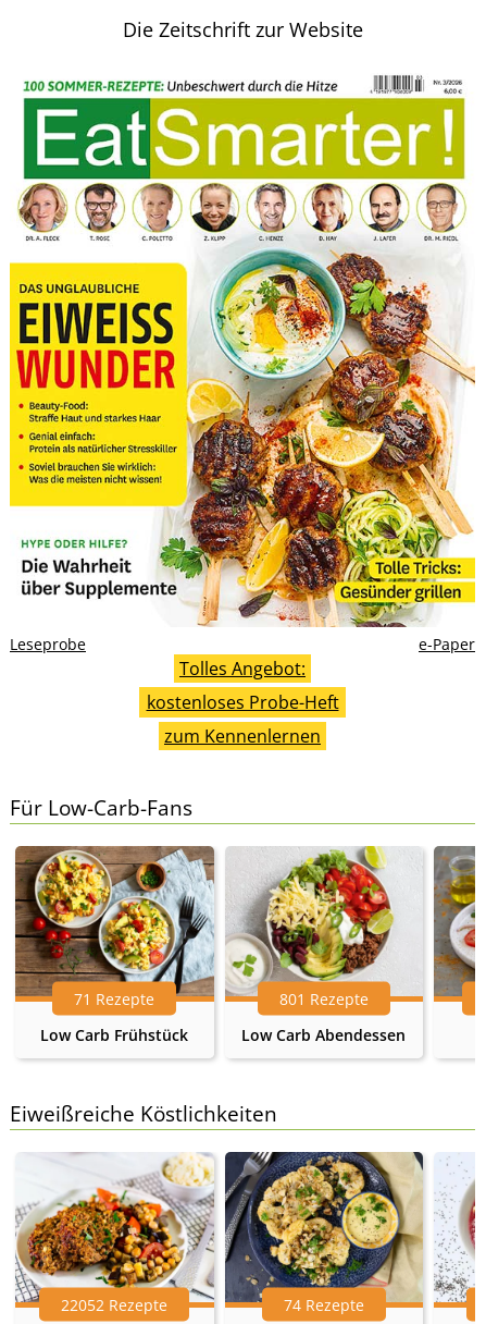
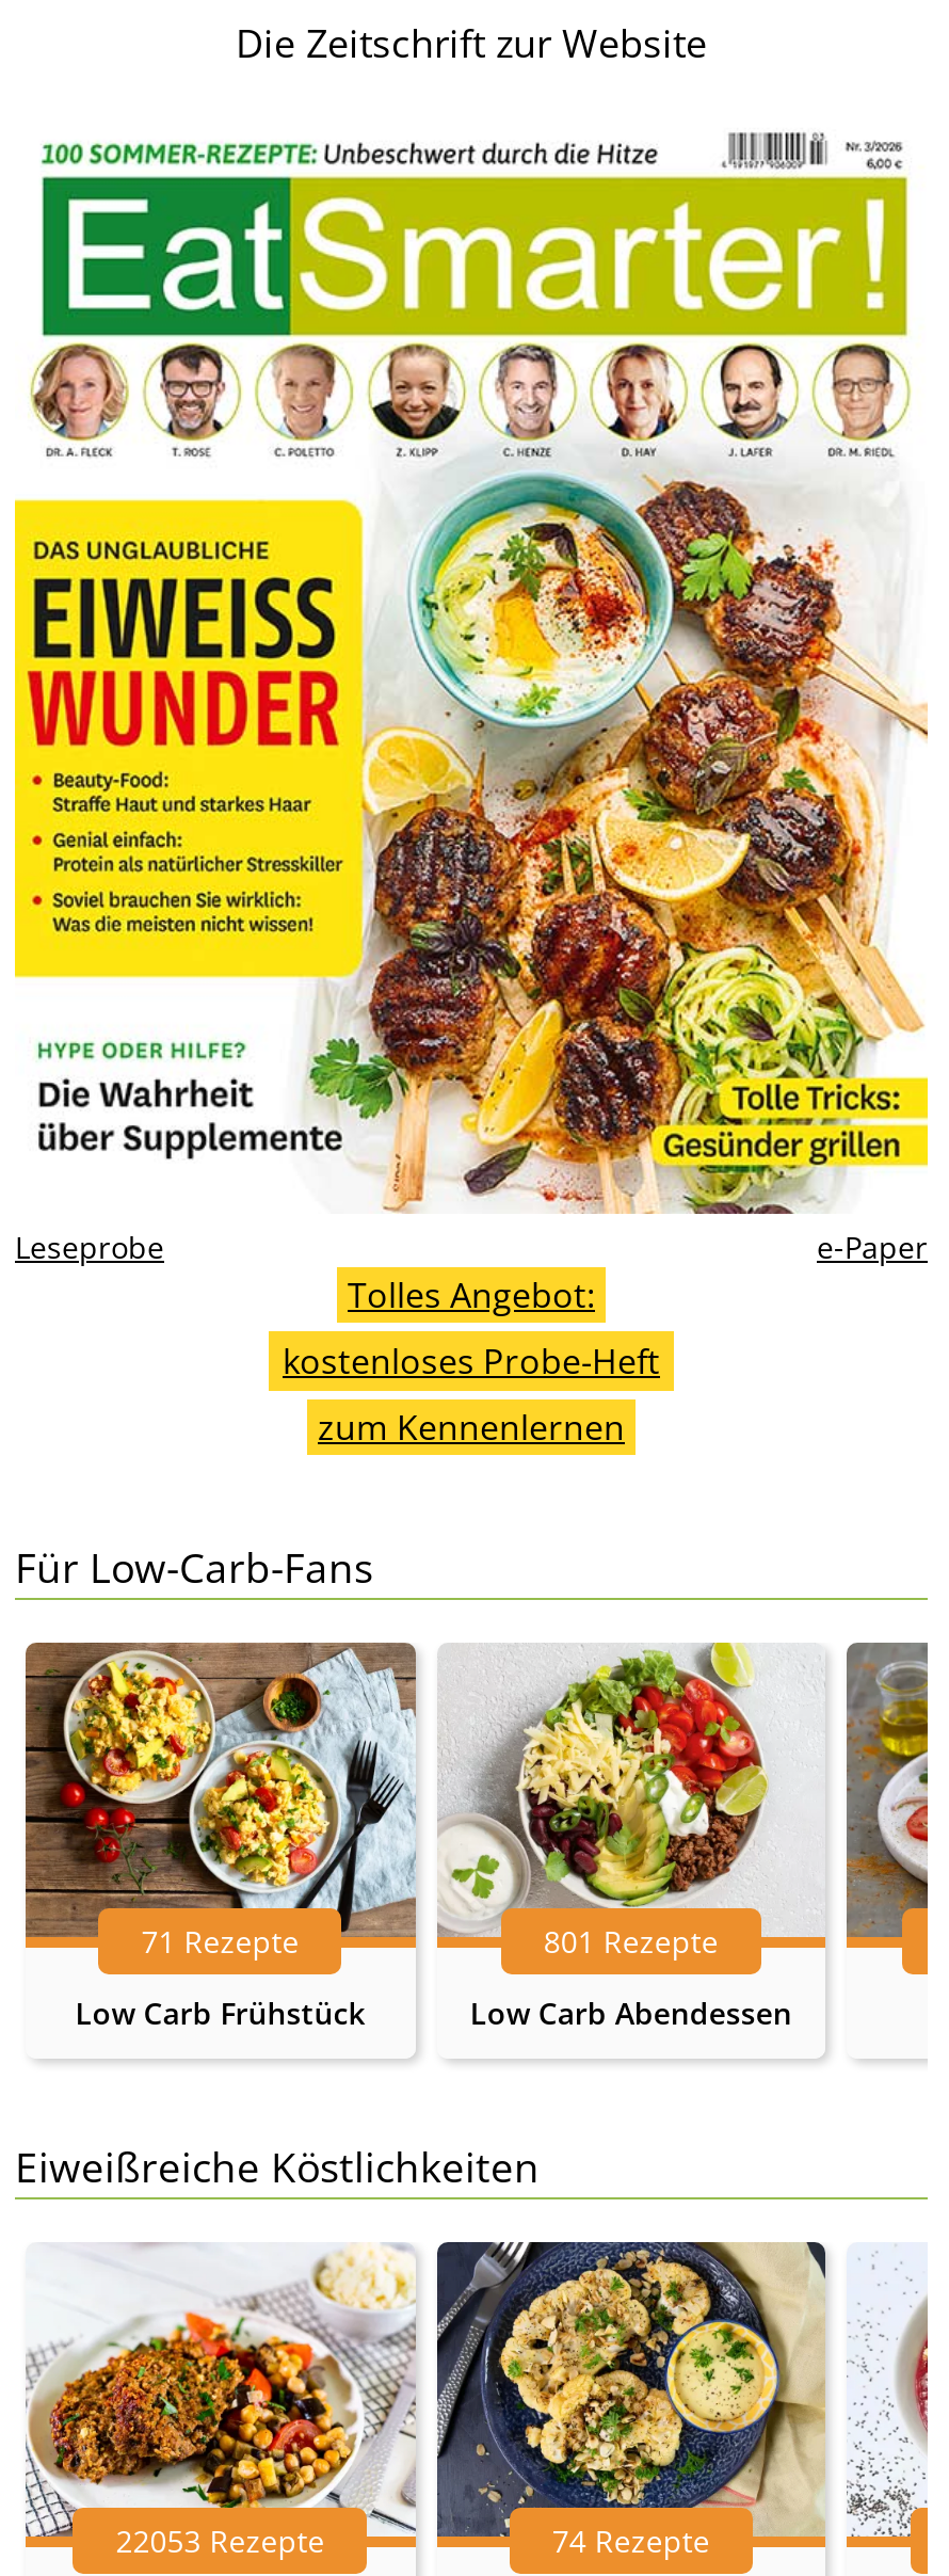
- 22052 Rezepte
+ 22053 Rezepte
